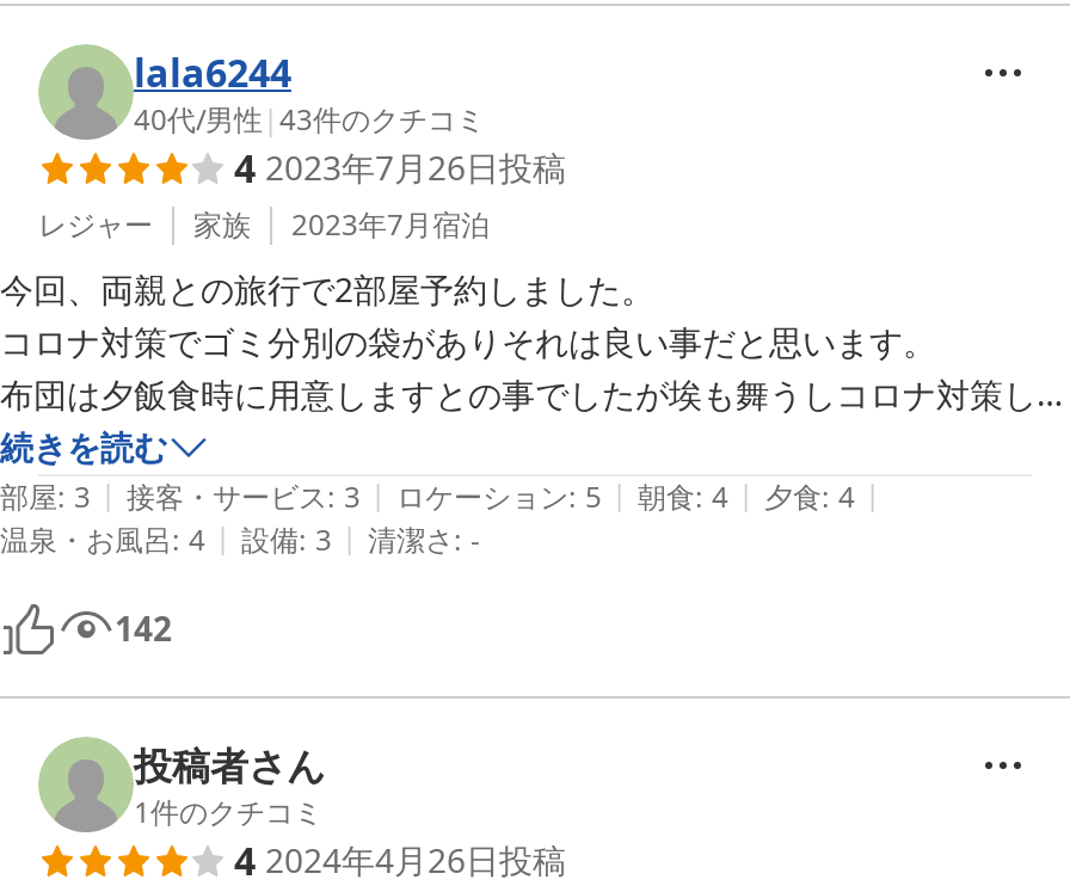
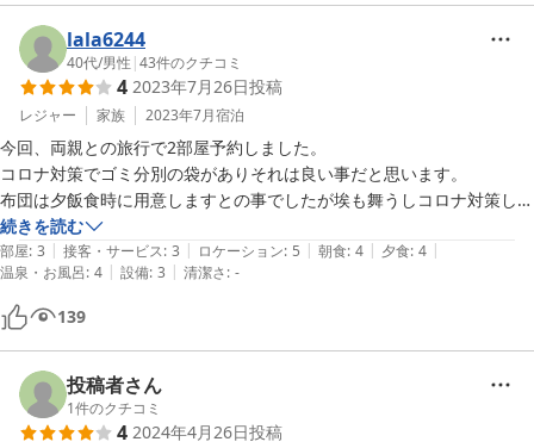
- 142
+ 139
